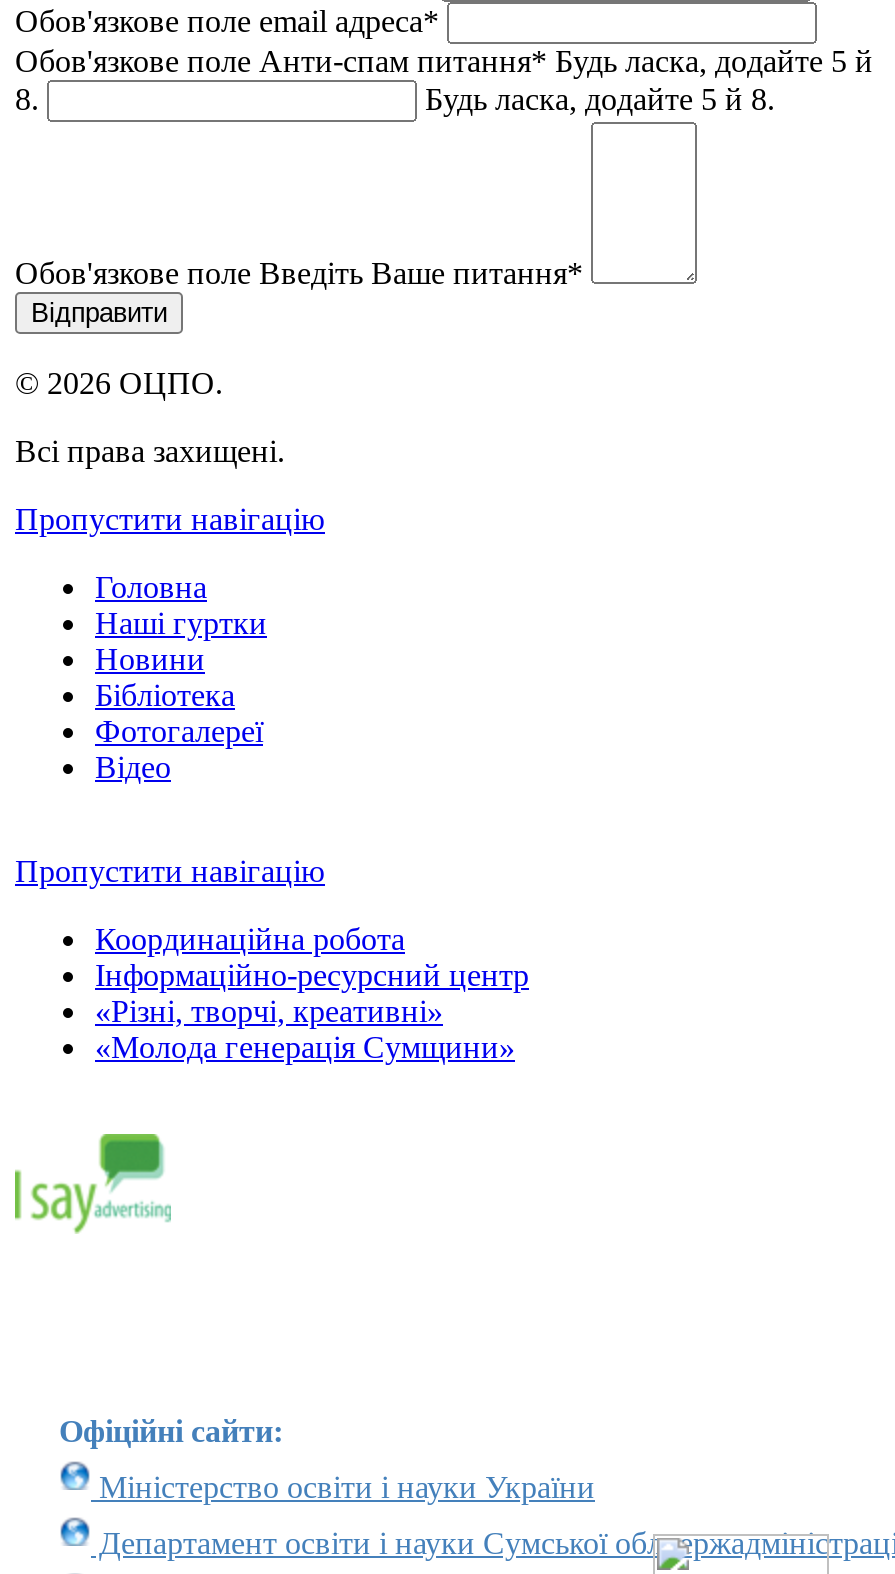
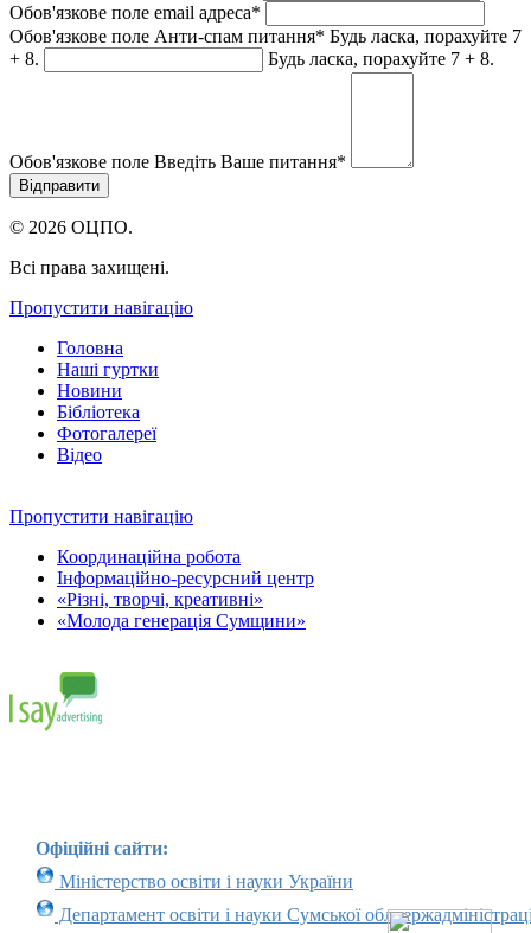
- Обов'язкове поле Анти-спам питання* Будь ласка, додайте 5 й
- 8.
- Будь ласка, додайте 5 й 8.
+ Обов'язкове поле Анти-спам питання* Будь ласка, порахуйте 7
+ + 8.
+ Будь ласка, порахуйте 7 + 8.
